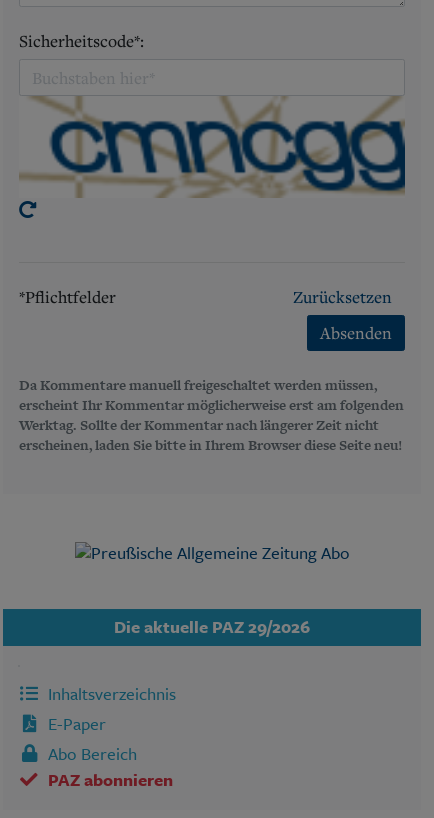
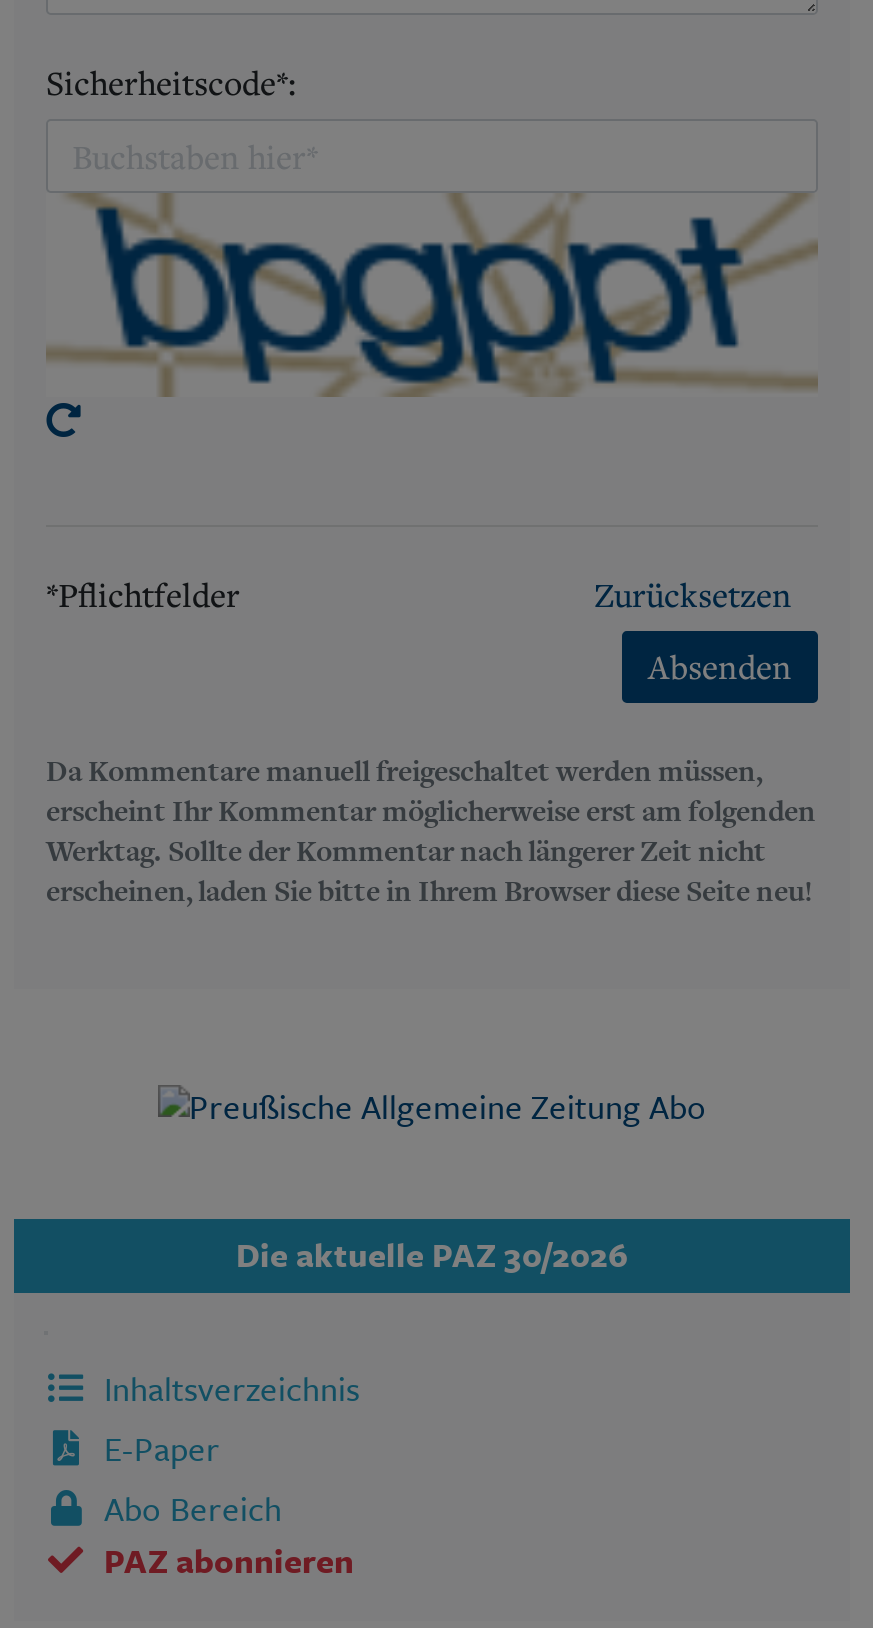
- [image]
+ [image]

- Die aktuelle PAZ 29/2026
+ Die aktuelle PAZ 30/2026
